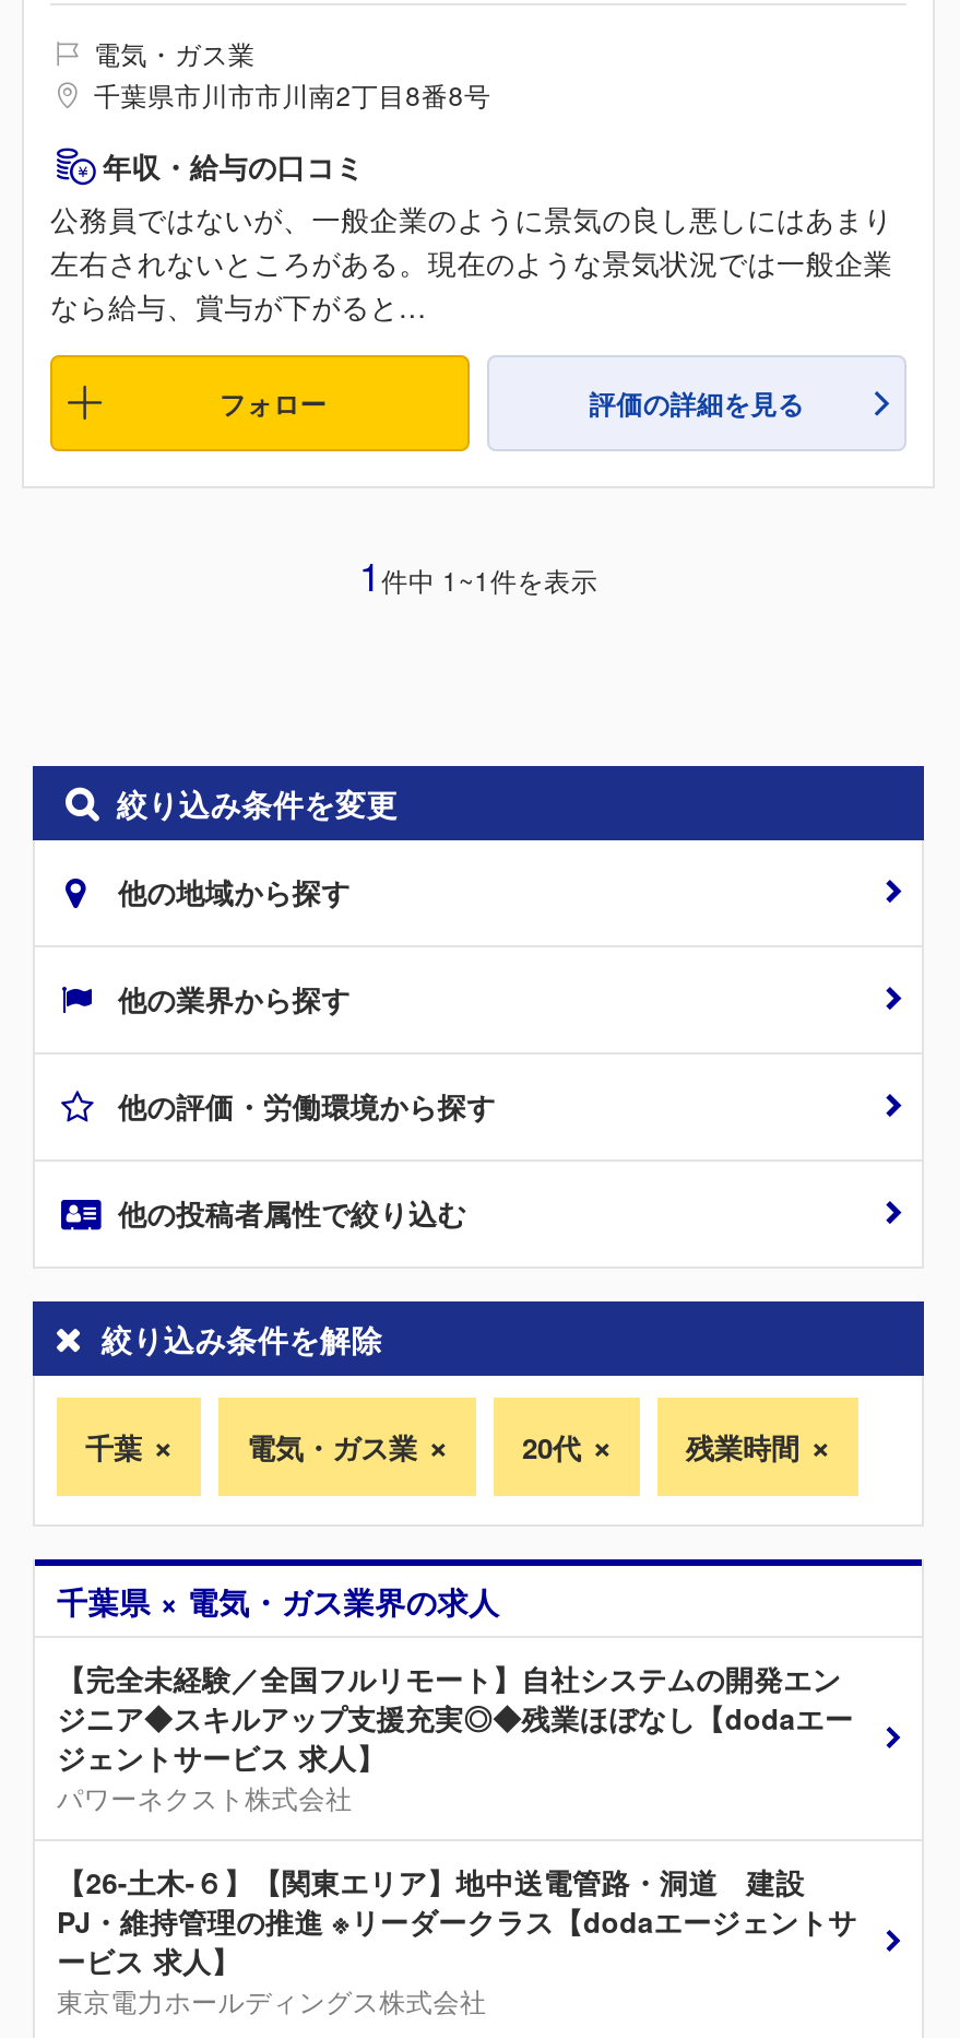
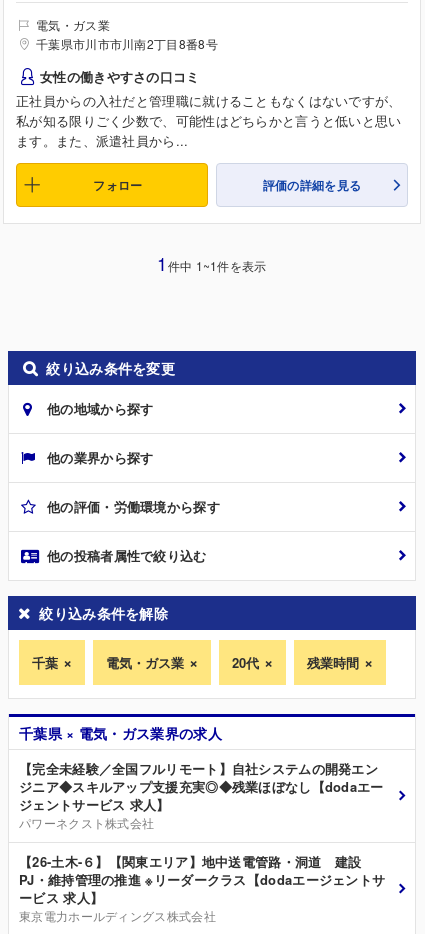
- 年収・給与の口コミ
- 公務員ではないが、一般企業のように景気の良し悪しにはあまり
- 左右されないところがある。現在のような景気状況では一般企業
- なら給与、賞与が下がると...
+ 女性の働きやすさの口コミ
+ 正社員からの入社だと管理職に就けることもなくはないですが、
+ 私が知る限りごく少数で、可能性はどちらかと言うと低いと思い
+ ます。また、派遣社員から...
